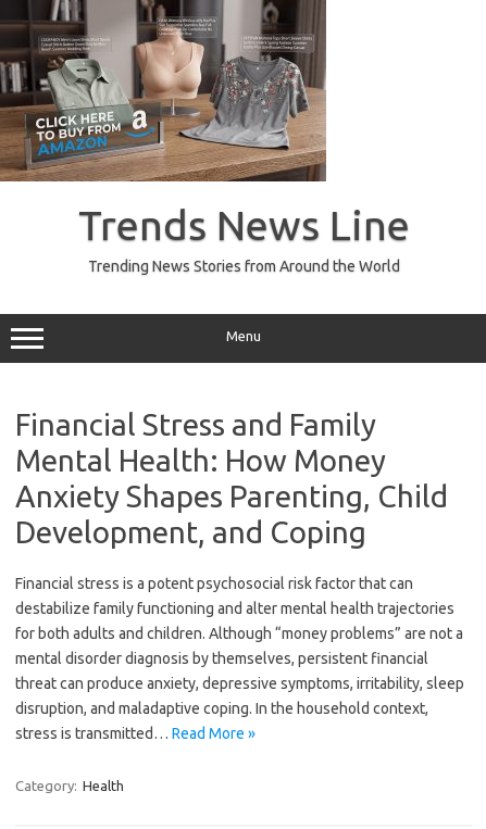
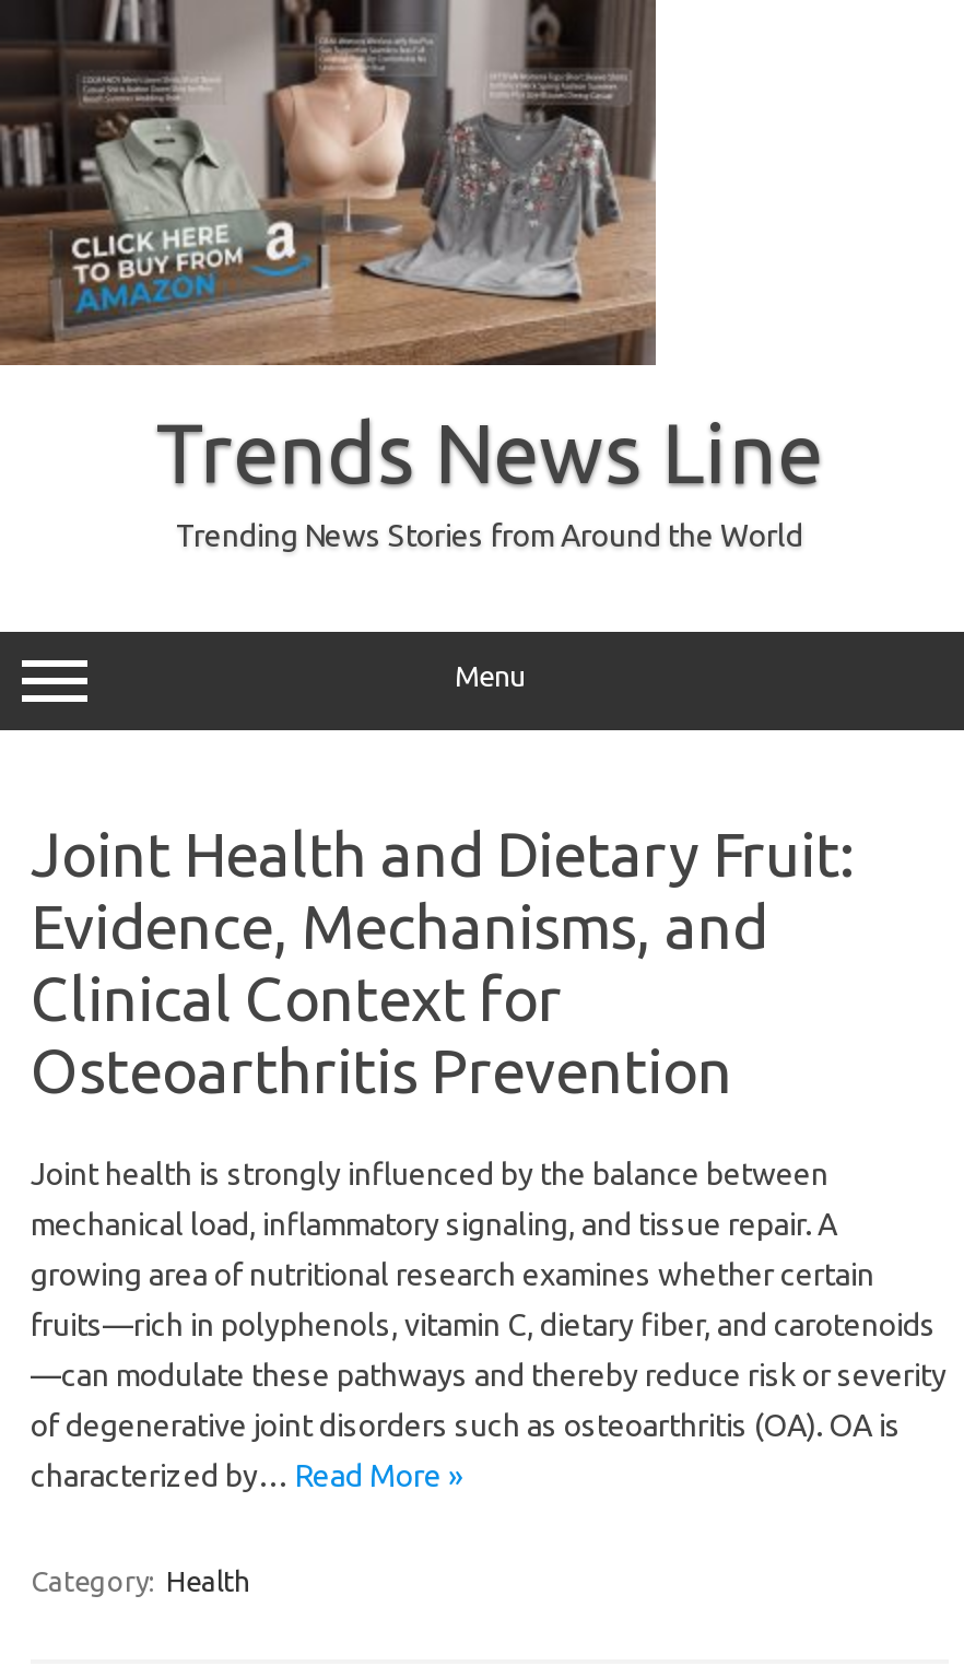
- Financial Stress and Family
- Mental Health: How Money
- Anxiety Shapes Parenting, Child
- Development, and Coping
+ Joint Health and Dietary Fruit:
+ Evidence, Mechanisms, and
+ Clinical Context for
+ Osteoarthritis Prevention

- Financial stress is a potent psychosocial risk factor that can
- destabilize family functioning and alter mental health trajectories
- for both adults and children. Although “money problems” are not a
- mental disorder diagnosis by themselves, persistent financial
- threat can produce anxiety, depressive symptoms, irritability, sleep
- disruption, and maladaptive coping. In the household context,
- stress is transmitted… Read More »
+ Joint health is strongly influenced by the balance between
+ mechanical load, inflammatory signaling, and tissue repair. A
+ growing area of nutritional research examines whether certain
+ fruits—rich in polyphenols, vitamin C, dietary fiber, and carotenoids
+ —can modulate these pathways and thereby reduce risk or severity
+ of degenerative joint disorders such as osteoarthritis (OA). OA is
+ characterized by… Read More »
